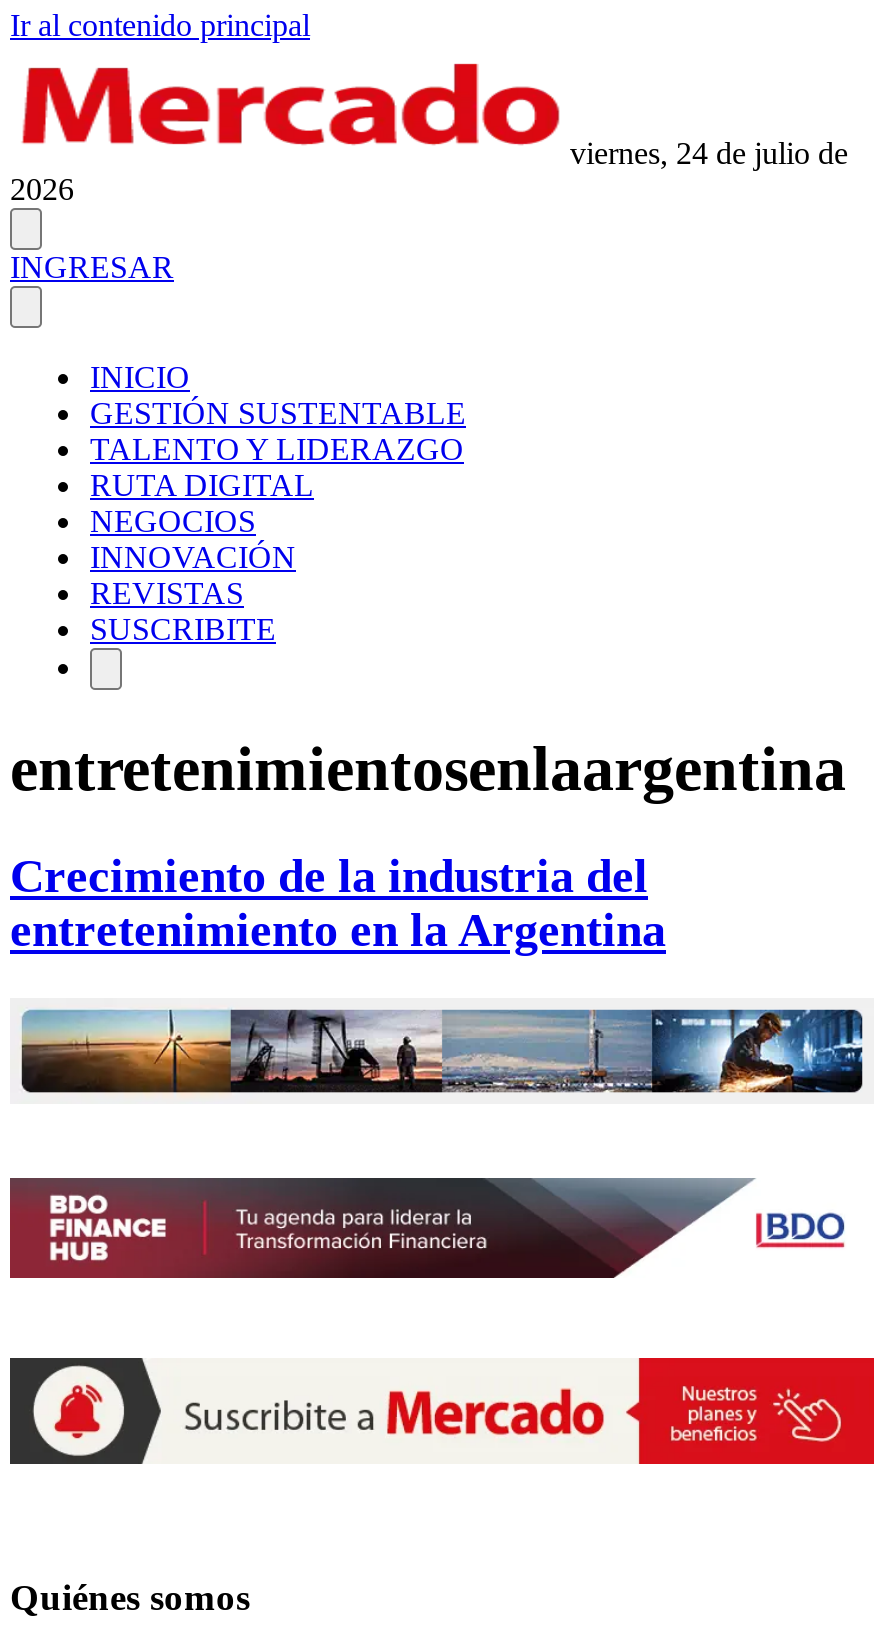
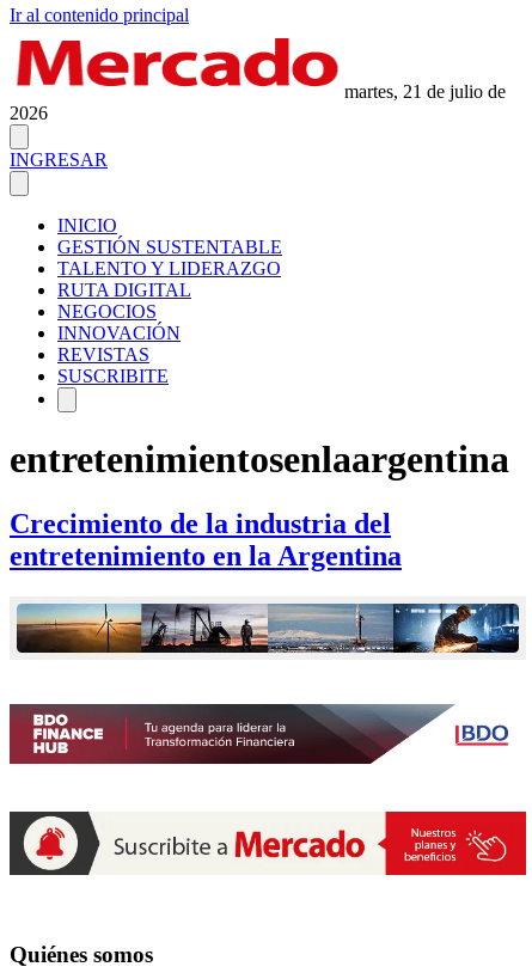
- viernes, 24 de julio de
+ martes, 21 de julio de
